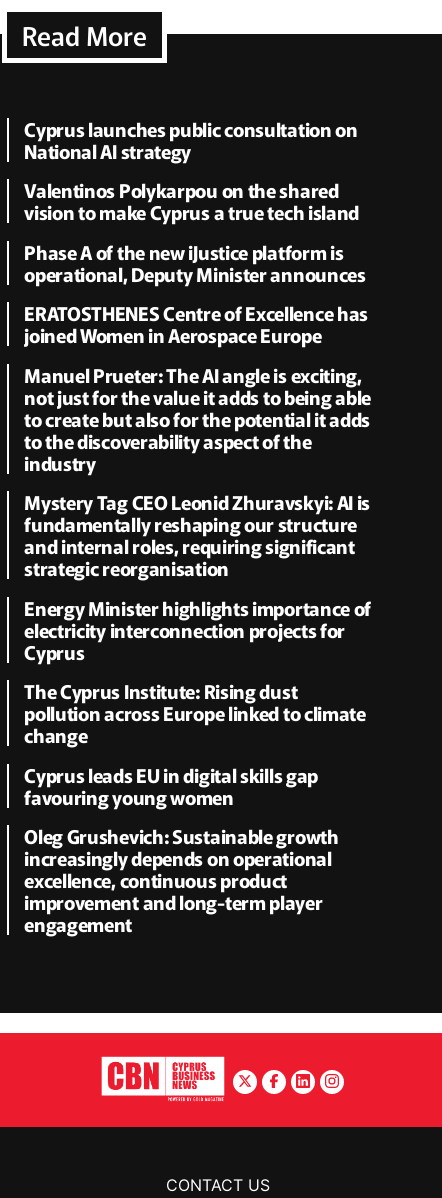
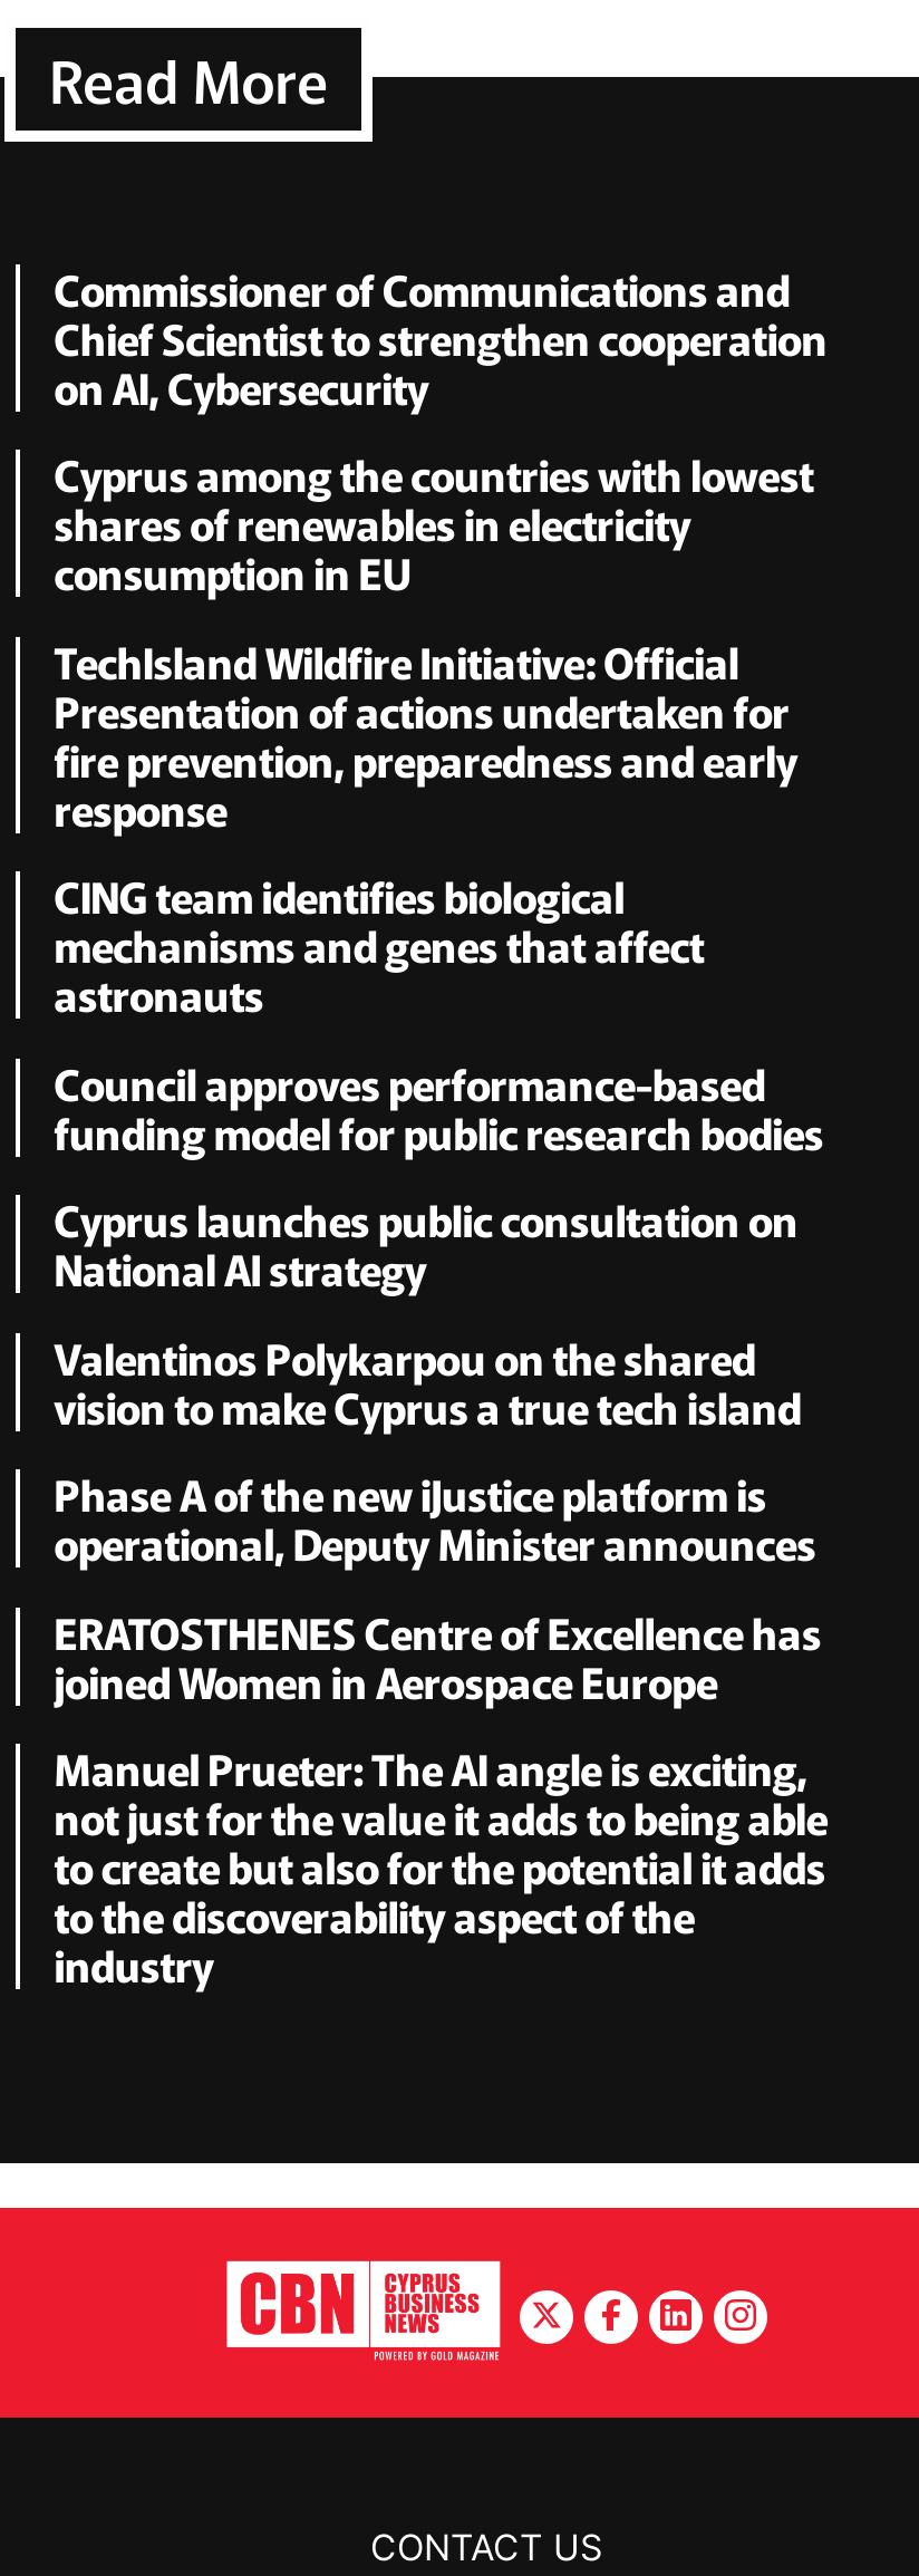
+ Commissioner of Communications and
+ Chief Scientist to strengthen cooperation
+ on AI, Cybersecurity
+ Cyprus among the countries with lowest
+ shares of renewables in electricity
+ consumption in EU
+ TechIsland Wildfire Initiative: Official
+ Presentation of actions undertaken for
+ fire prevention, preparedness and early
+ response
+ CING team identifies biological
+ mechanisms and genes that affect
+ astronauts
+ Council approves performance-based
+ funding model for public research bodies

moved down: Cyprus launches public consultation on | National AI strategy | Valentinos Polykarpou on the shared | ... | to the discoverability aspect of the | industry

- Mystery Tag CEO Leonid Zhuravskyi: AI is
- fundamentally reshaping our structure
- and internal roles, requiring significant
- strategic reorganisation
- Energy Minister highlights importance of
- electricity interconnection projects for
- Cyprus
- The Cyprus Institute: Rising dust
- pollution across Europe linked to climate
- change
- Cyprus leads EU in digital skills gap
- favouring young women
- Oleg Grushevich: Sustainable growth
- increasingly depends on operational
- excellence, continuous product
- improvement and long-term player
- engagement
